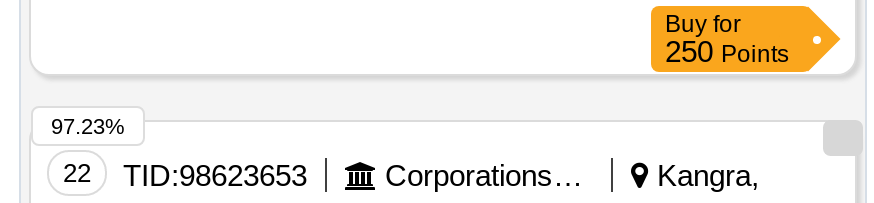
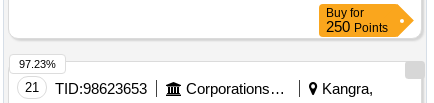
- 22 TID:98623653
+ 21 TID:98623653
